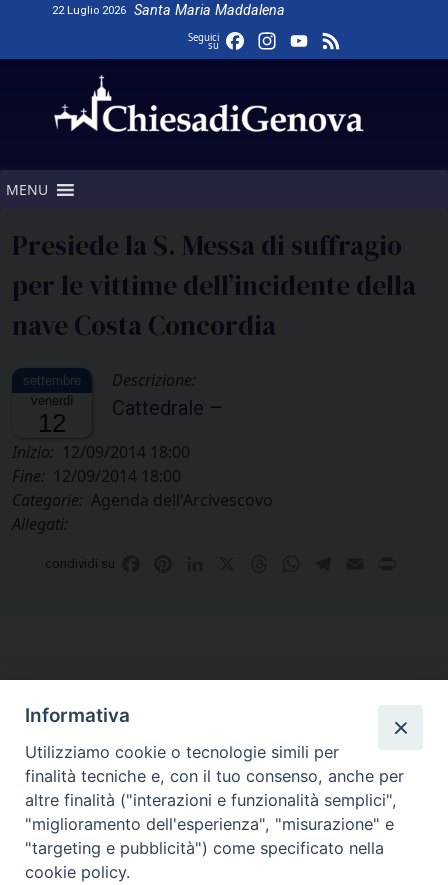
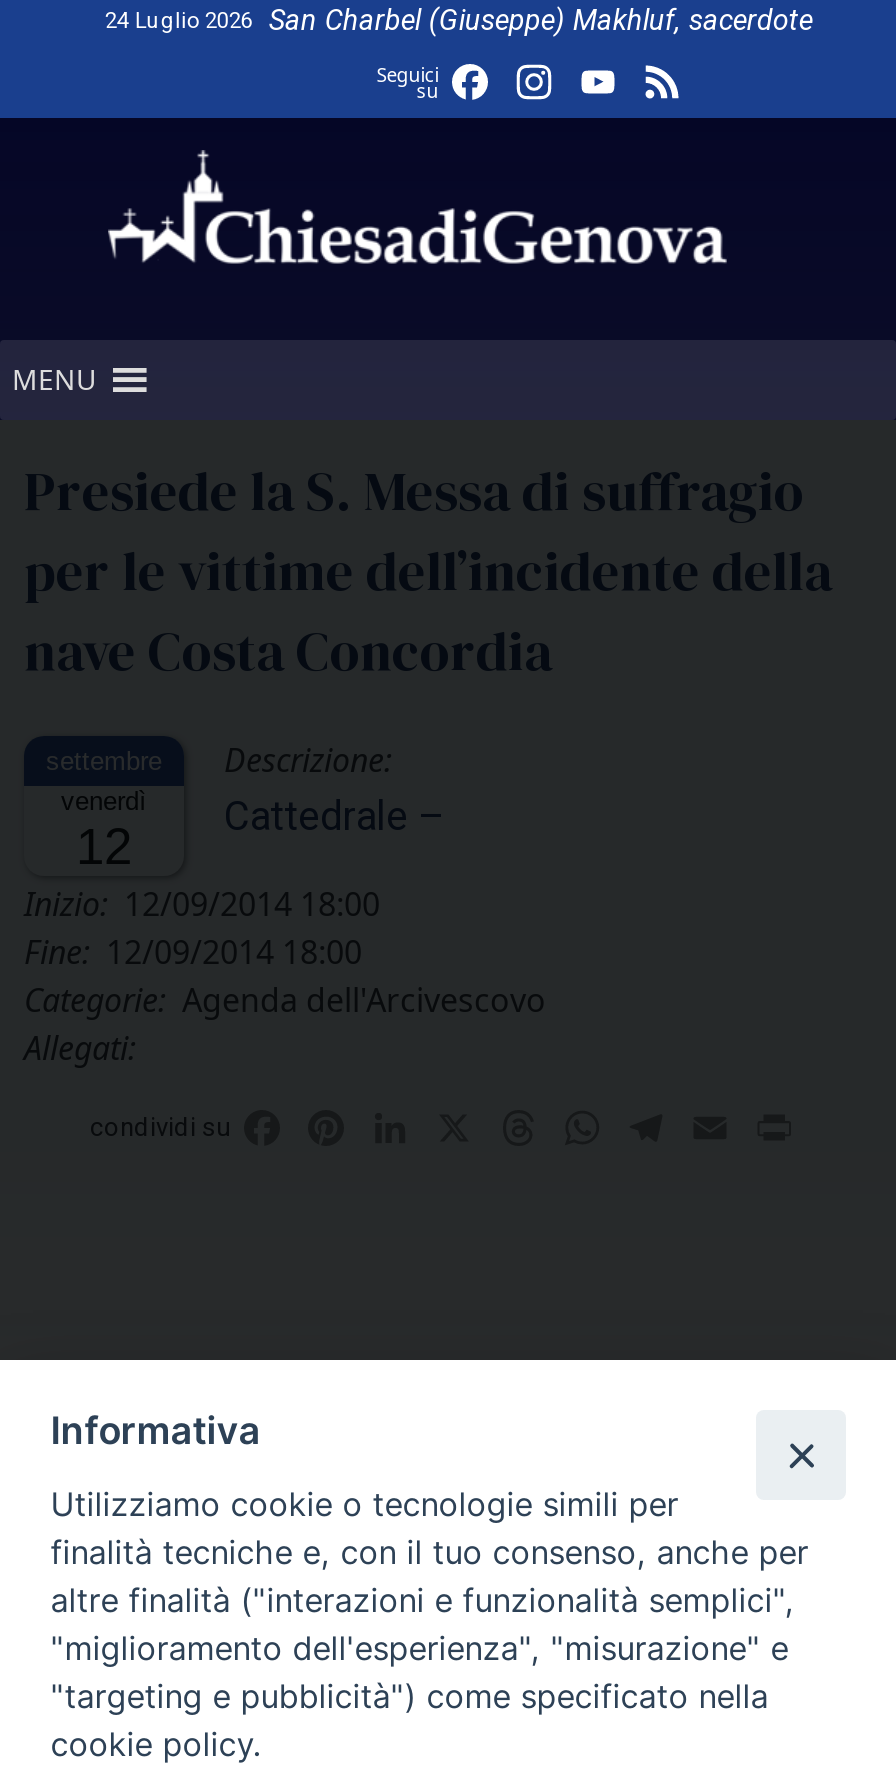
- 22 Luglio 2026
- Santa Maria Maddalena
+ 24 Luglio 2026
+ San Charbel (Giuseppe) Makhluf, sacerdote
